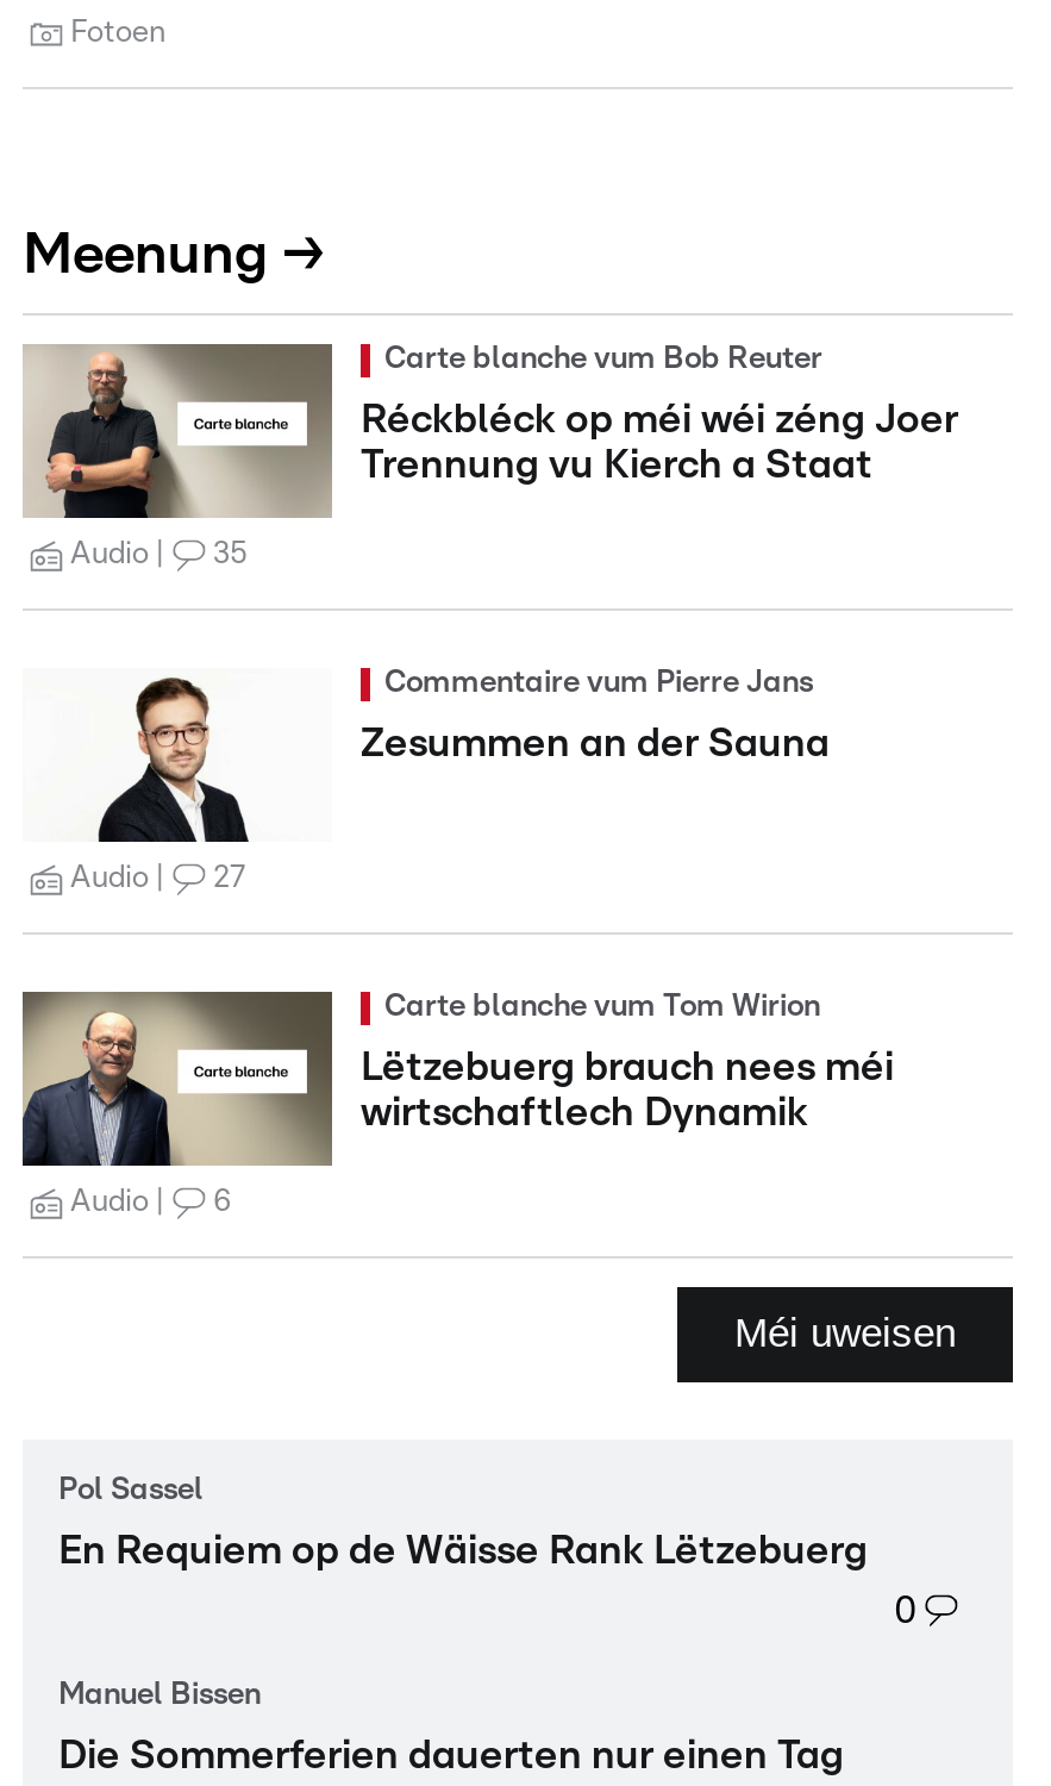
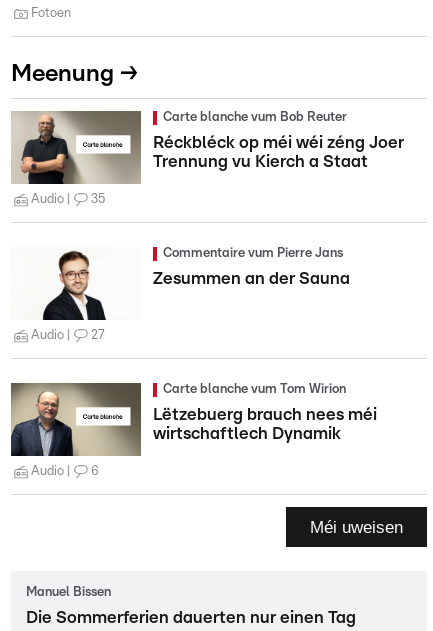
- Pol Sassel
- En Requiem op de Wäisse Rank Lëtzebuerg
- 0
